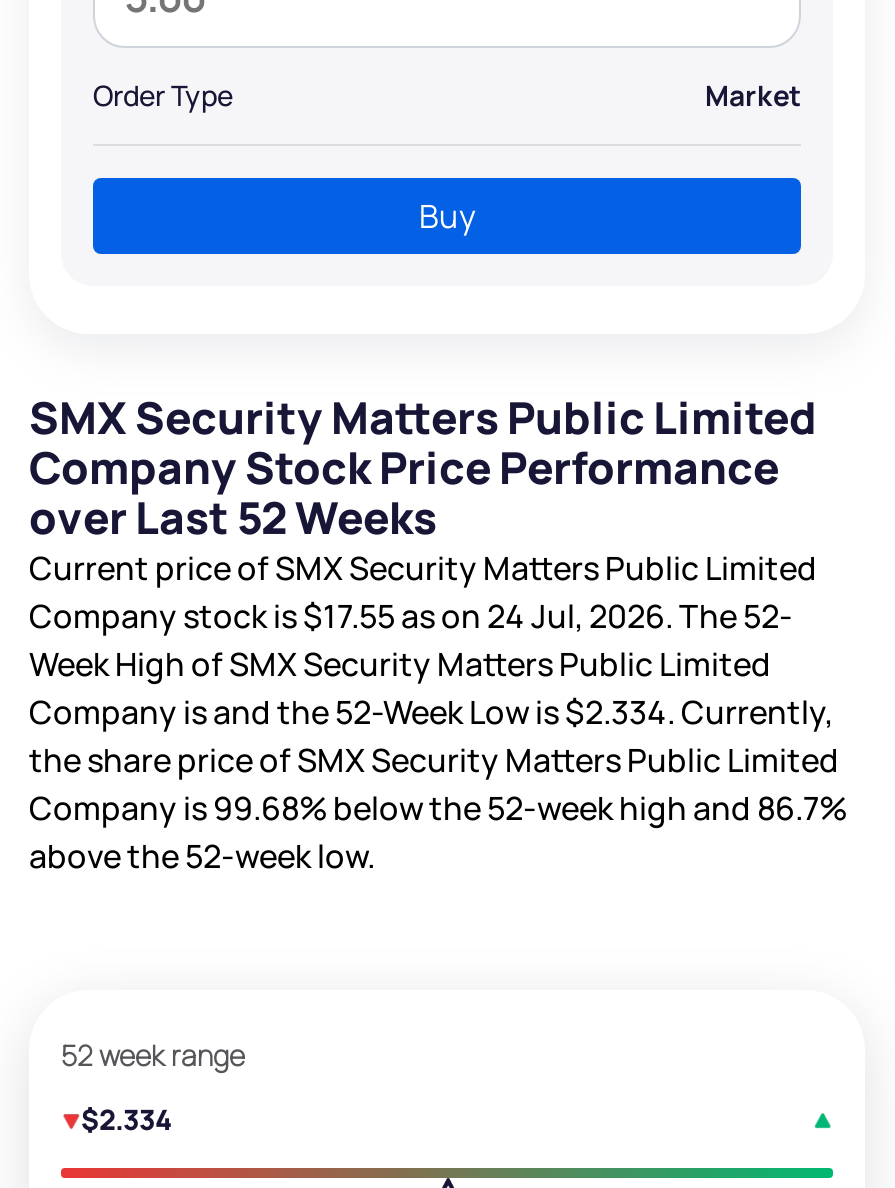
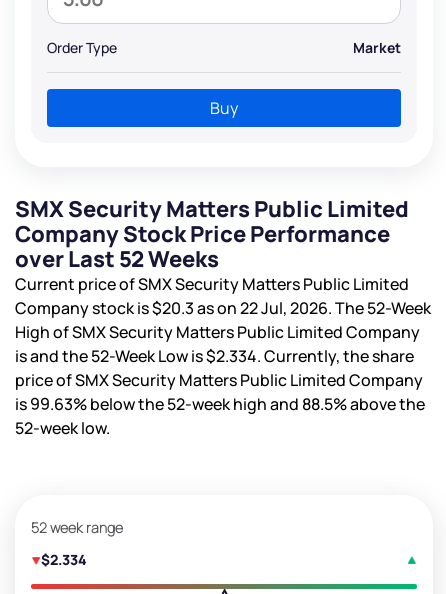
- Company stock is$17.55 as on 24 Jul, 2026. The 52-
- Week High of SMX Security Matters Public Limited
- Company isand the 52-Week Low is$2.334. Currently,
- the share price of SMX Security Matters Public Limited
- Company is 99.68% below the 52-week high and 86.7%
- above the 52-week low.
+ Company stock is $20.3 as on 22 Jul, 2026. The 52-Week
+ High of SMX Security Matters Public Limited Company
+ is and the 52-Week Low is $2.334. Currently, the share
+ price of SMX Security Matters Public Limited Company
+ is 99.63% below the 52-week high and 88.5% above the
+ 52-week low.
